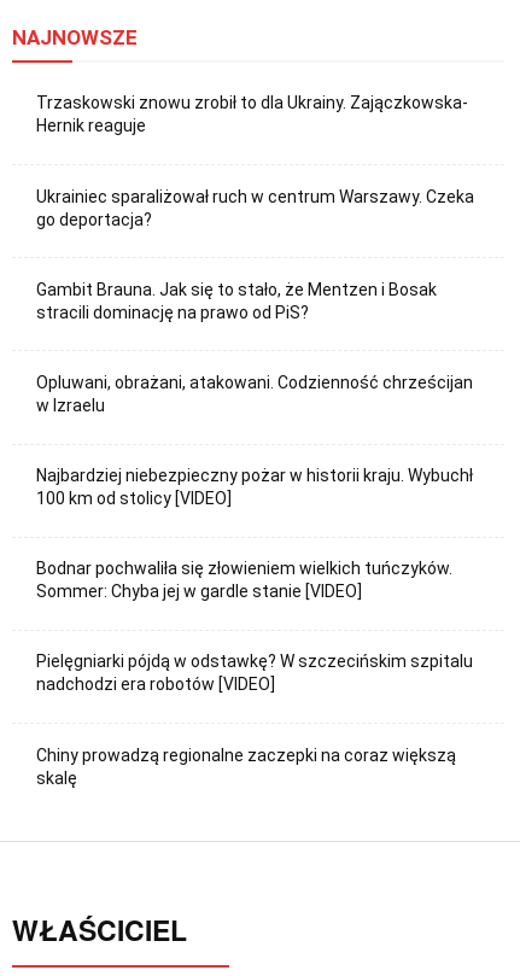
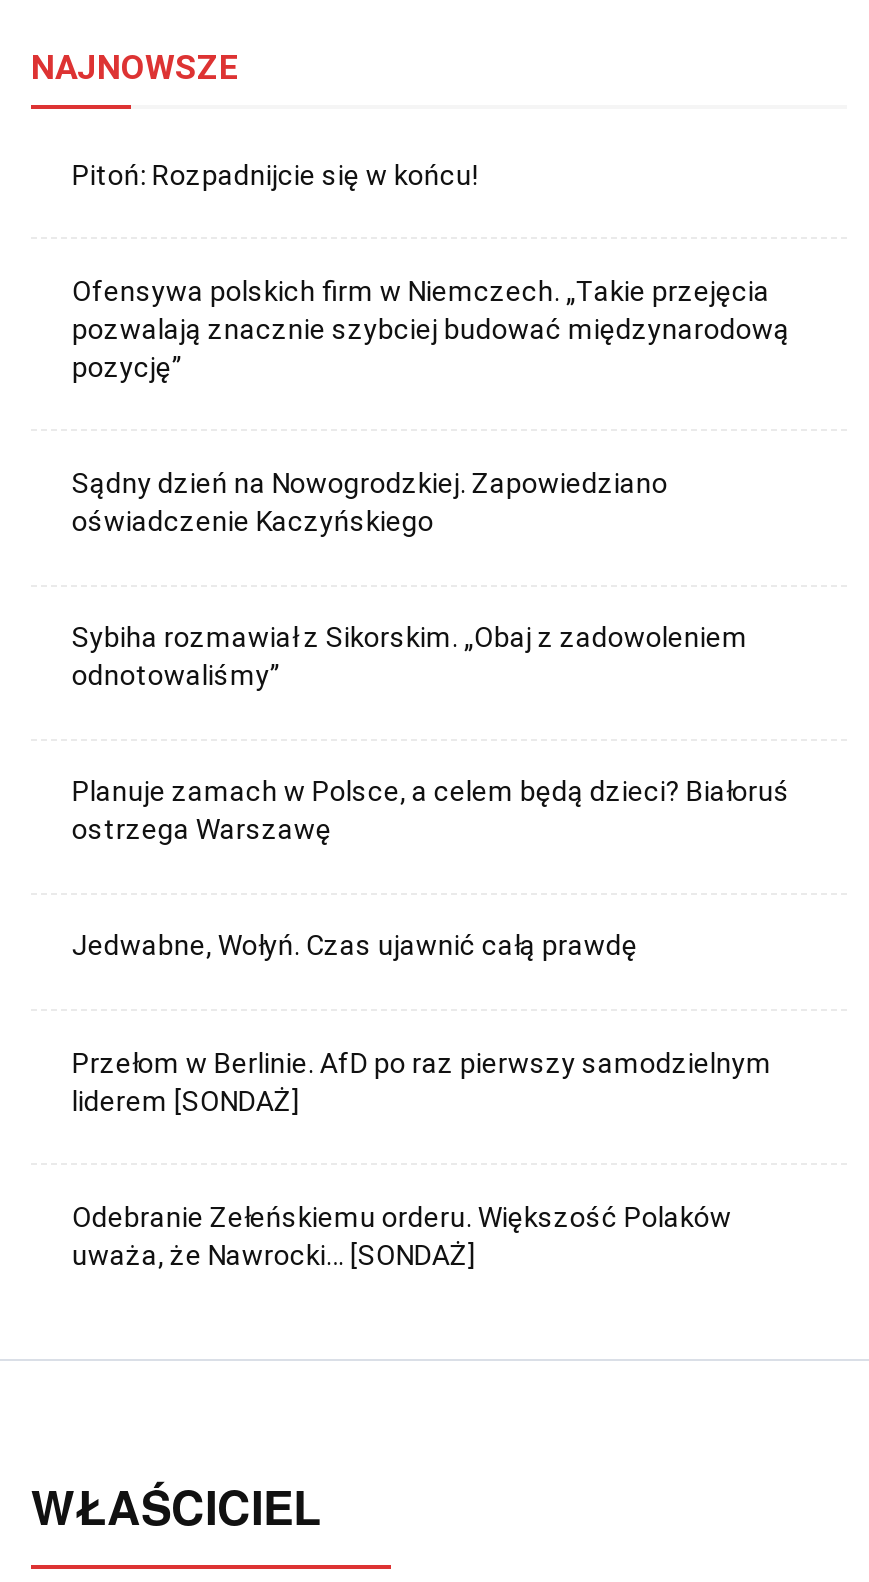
- Trzaskowski znowu zrobił to dla Ukrainy. Zajączkowska-
- Hernik reaguje
+ Pitoń: Rozpadnijcie się w końcu!

- Ukrainiec sparaliżował ruch w centrum Warszawy. Czeka
- go deportacja?
+ Ofensywa polskich firm w Niemczech. „Takie przejęcia
+ pozwalają znacznie szybciej budować międzynarodową
+ pozycję”

- Gambit Brauna. Jak się to stało, że Mentzen i Bosak
- stracili dominację na prawo od PiS?
+ Sądny dzień na Nowogrodzkiej. Zapowiedziano
+ oświadczenie Kaczyńskiego

- Opluwani, obrażani, atakowani. Codzienność chrześcijan
- w Izraelu
+ Sybiha rozmawiał z Sikorskim. „Obaj z zadowoleniem
+ odnotowaliśmy”

- Najbardziej niebezpieczny pożar w historii kraju. Wybuchł
- 100 km od stolicy [VIDEO]
+ Planuje zamach w Polsce, a celem będą dzieci? Białoruś
+ ostrzega Warszawę

- Bodnar pochwaliła się złowieniem wielkich tuńczyków.
- Sommer: Chyba jej w gardle stanie [VIDEO]
+ Jedwabne, Wołyń. Czas ujawnić całą prawdę

- Pielęgniarki pójdą w odstawkę? W szczecińskim szpitalu
- nadchodzi era robotów [VIDEO]
+ Przełom w Berlinie. AfD po raz pierwszy samodzielnym
+ liderem [SONDAŻ]

- Chiny prowadzą regionalne zaczepki na coraz większą
- skalę
+ Odebranie Zełeńskiemu orderu. Większość Polaków
+ uważa, że Nawrocki… [SONDAŻ]
